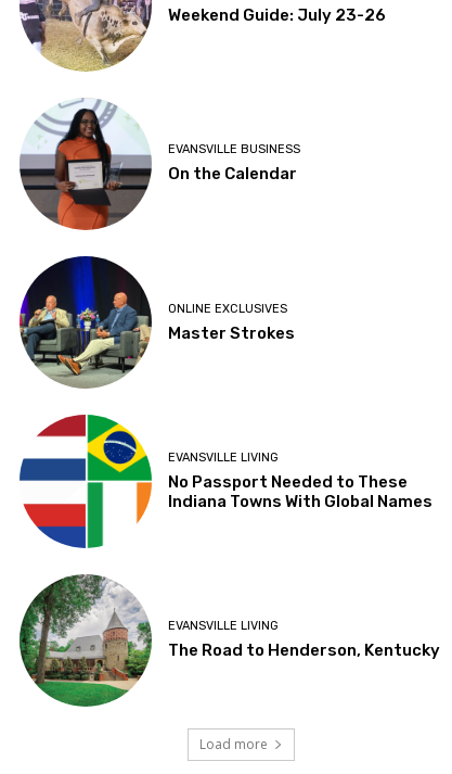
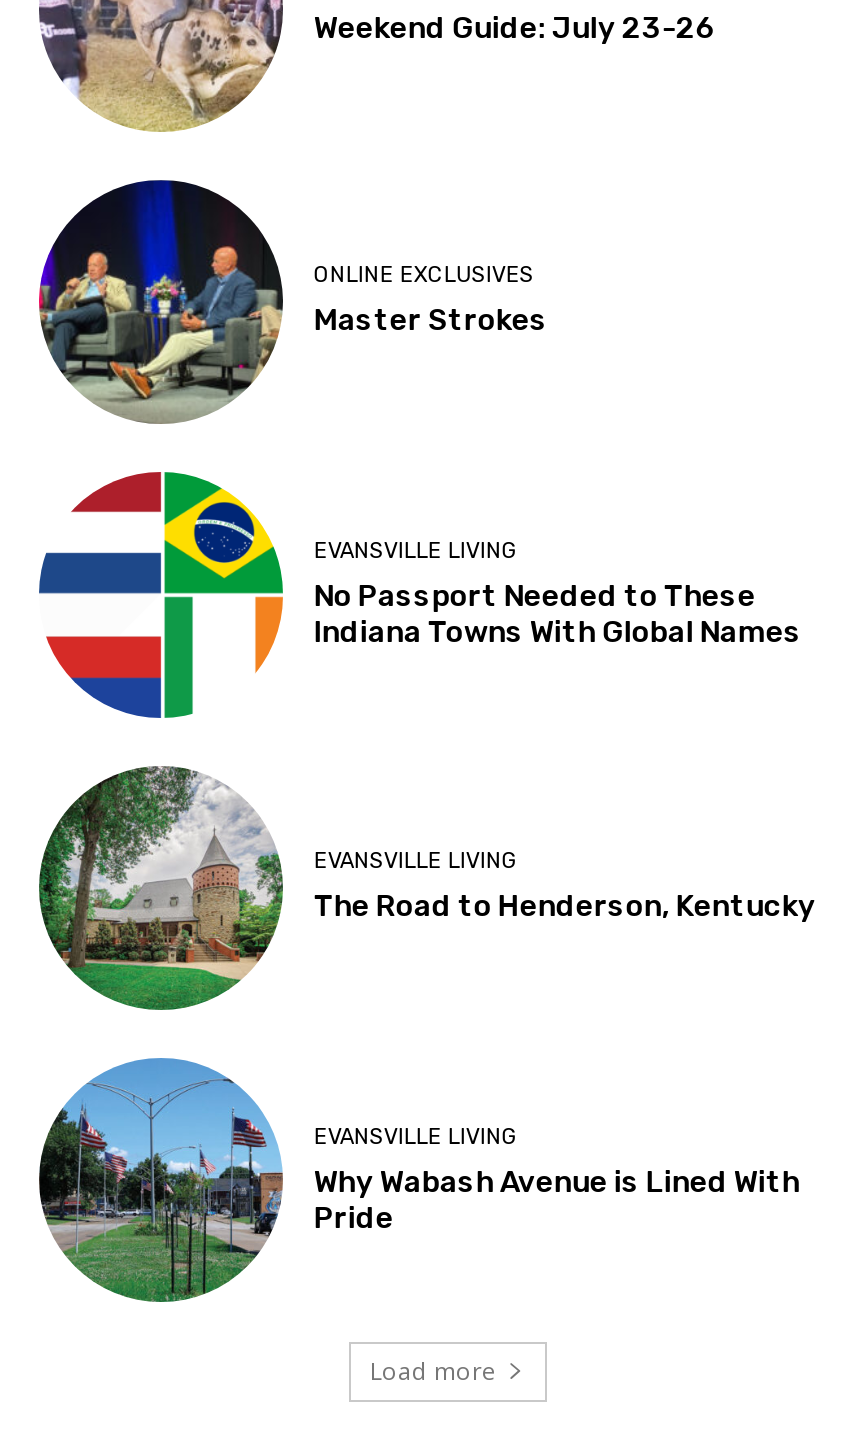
- [image]
- EVANSVILLE BUSINESS
- On the Calendar

moved up: [image] | ONLINE EXCLUSIVES | Master Strokes | EVANSVILLE LIVING | No Passport Needed to These | Indiana Towns With Global Names | EVANSVILLE LIVING | The Road to Henderson, Kentucky

+ [image]
+ EVANSVILLE LIVING
+ Why Wabash Avenue is Lined With
+ Pride
